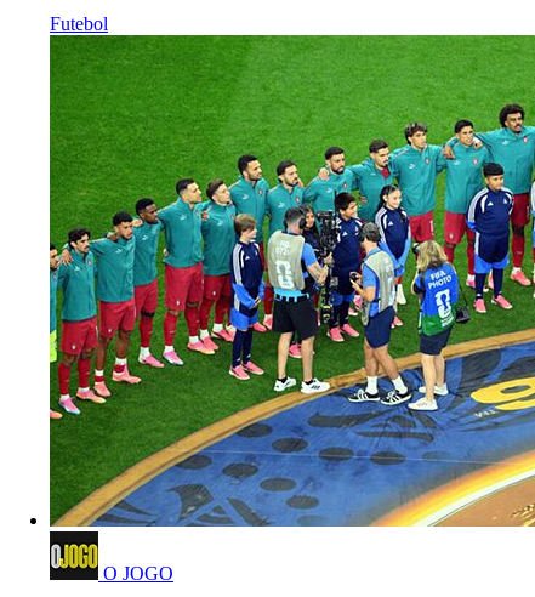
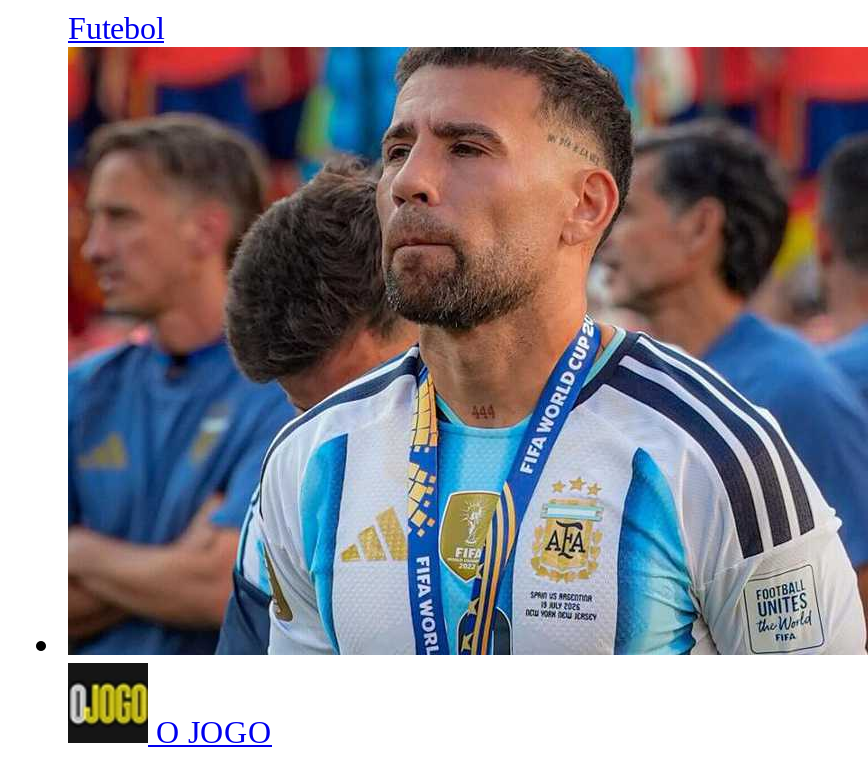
- [image]
+ [image]
